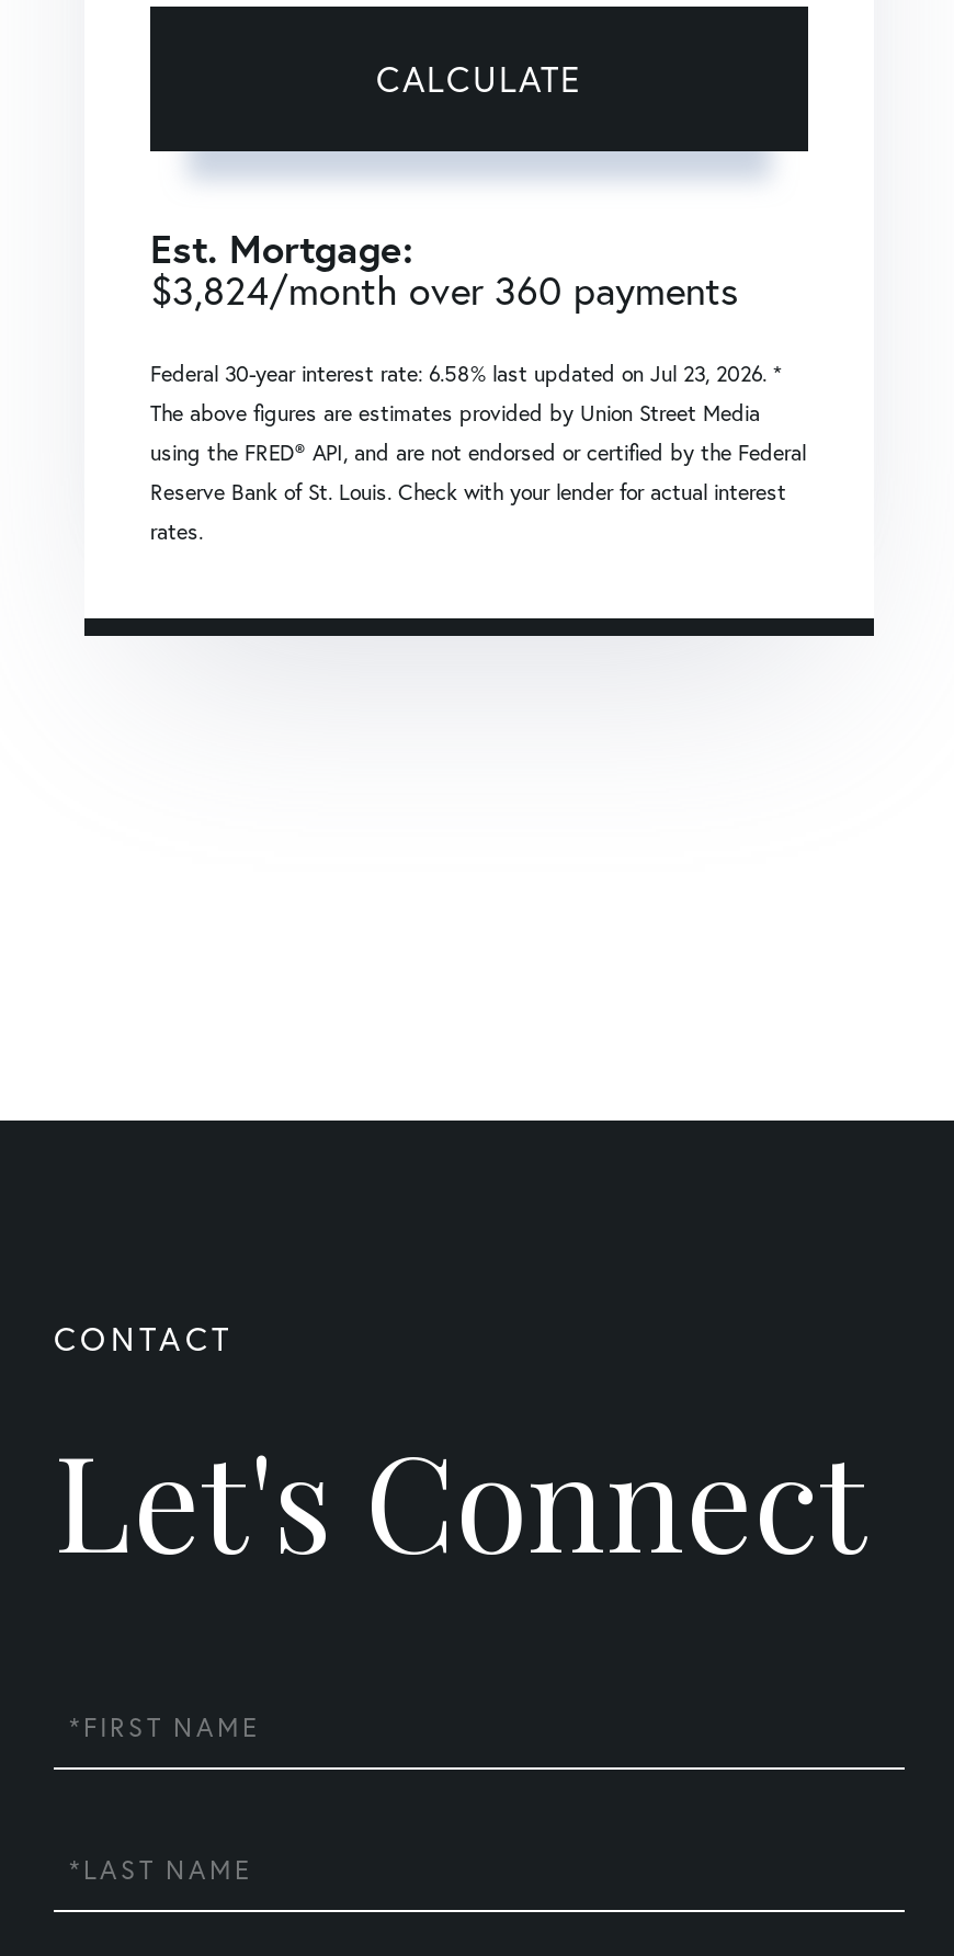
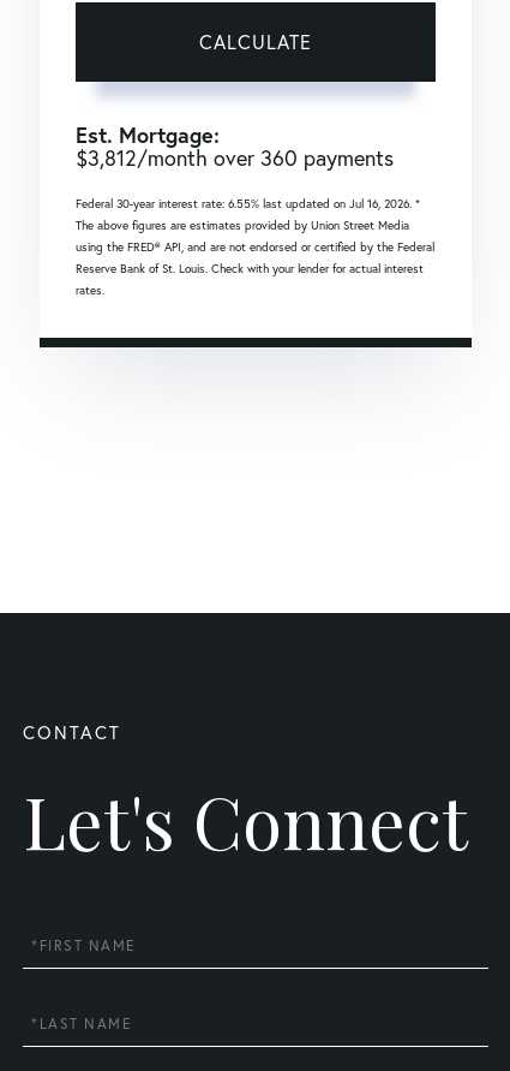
- $3,824/month over 360 payments
+ $3,812/month over 360 payments

- Federal 30-year interest rate: 6.58% last updated on Jul 23, 2026. *
+ Federal 30-year interest rate: 6.55% last updated on Jul 16, 2026. *
